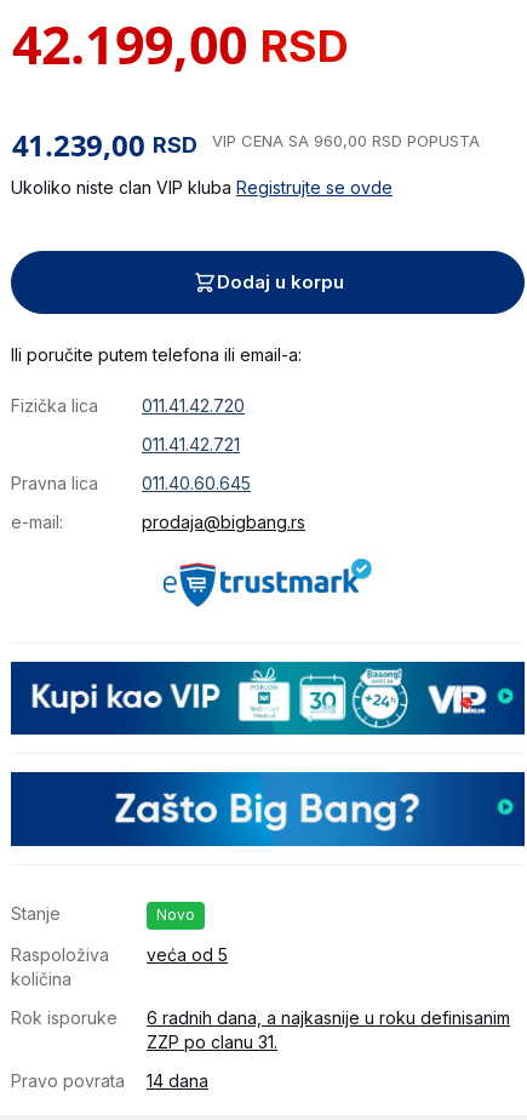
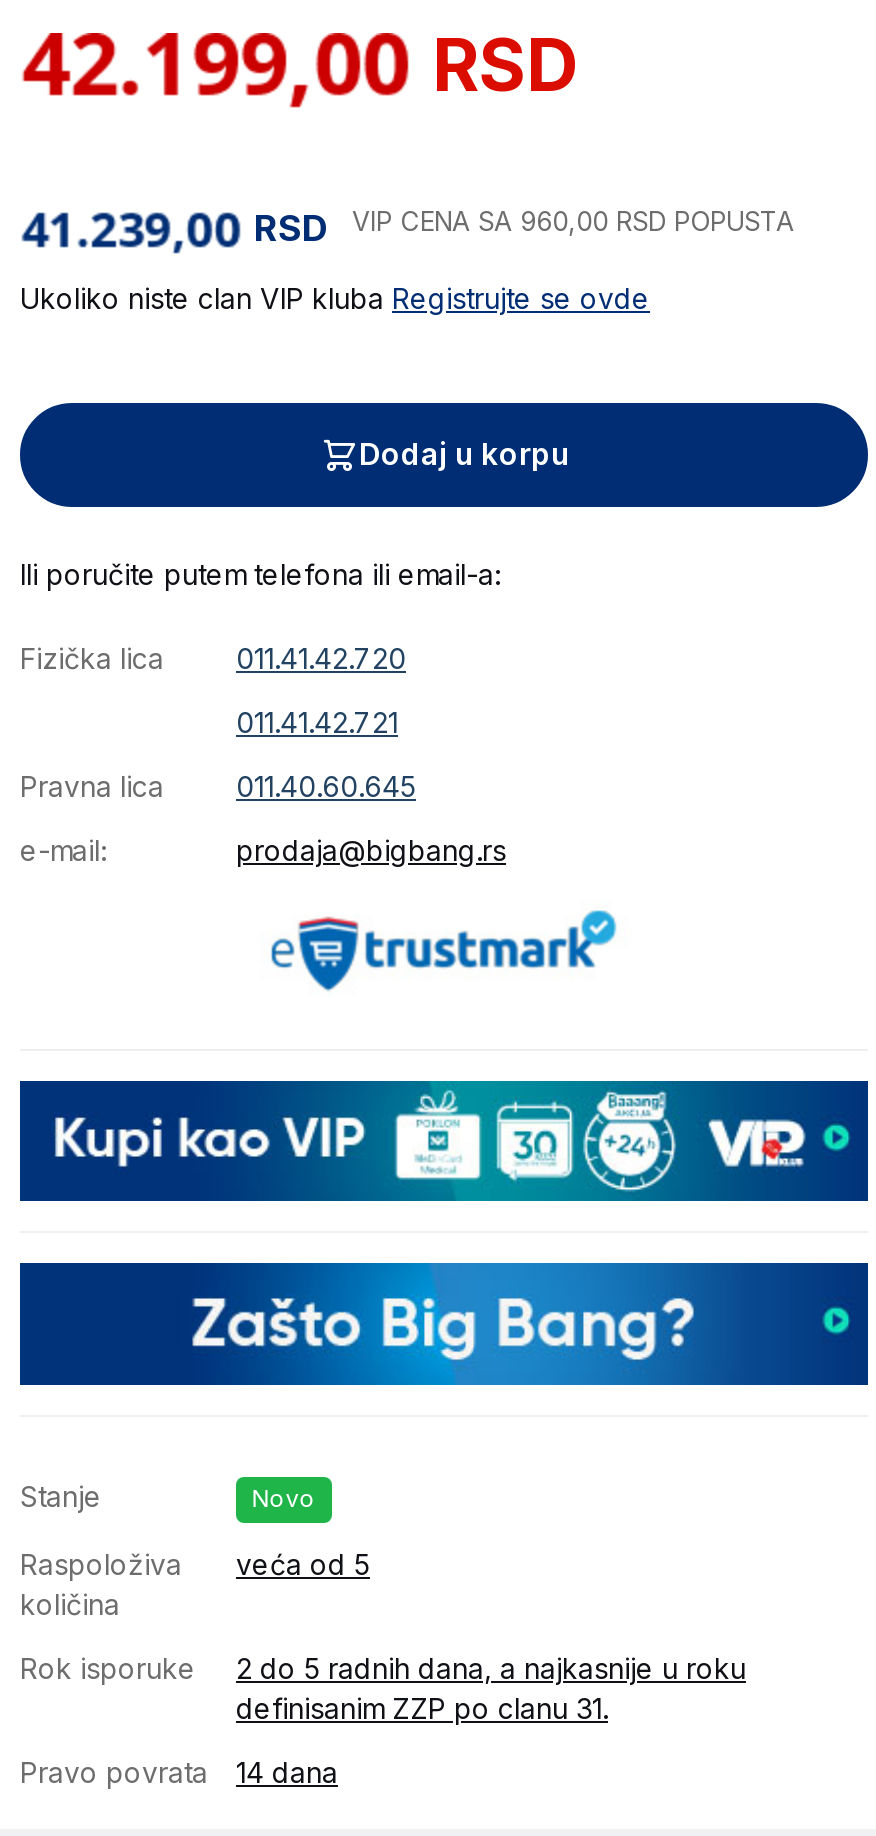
- 6 radnih dana, a najkasnije u roku definisanim
- ZZP po clanu 31.
+ 2 do 5 radnih dana, a najkasnije u roku
+ definisanim ZZP po clanu 31.
